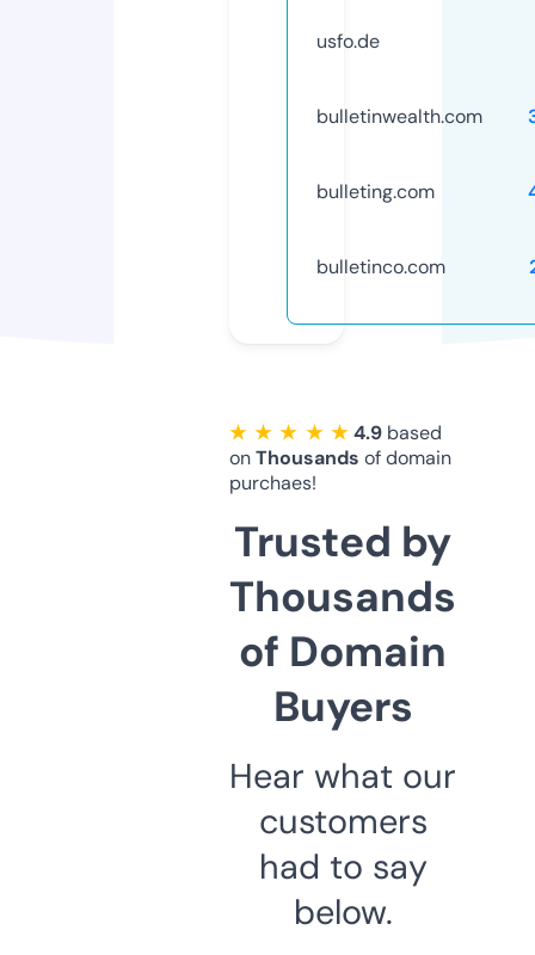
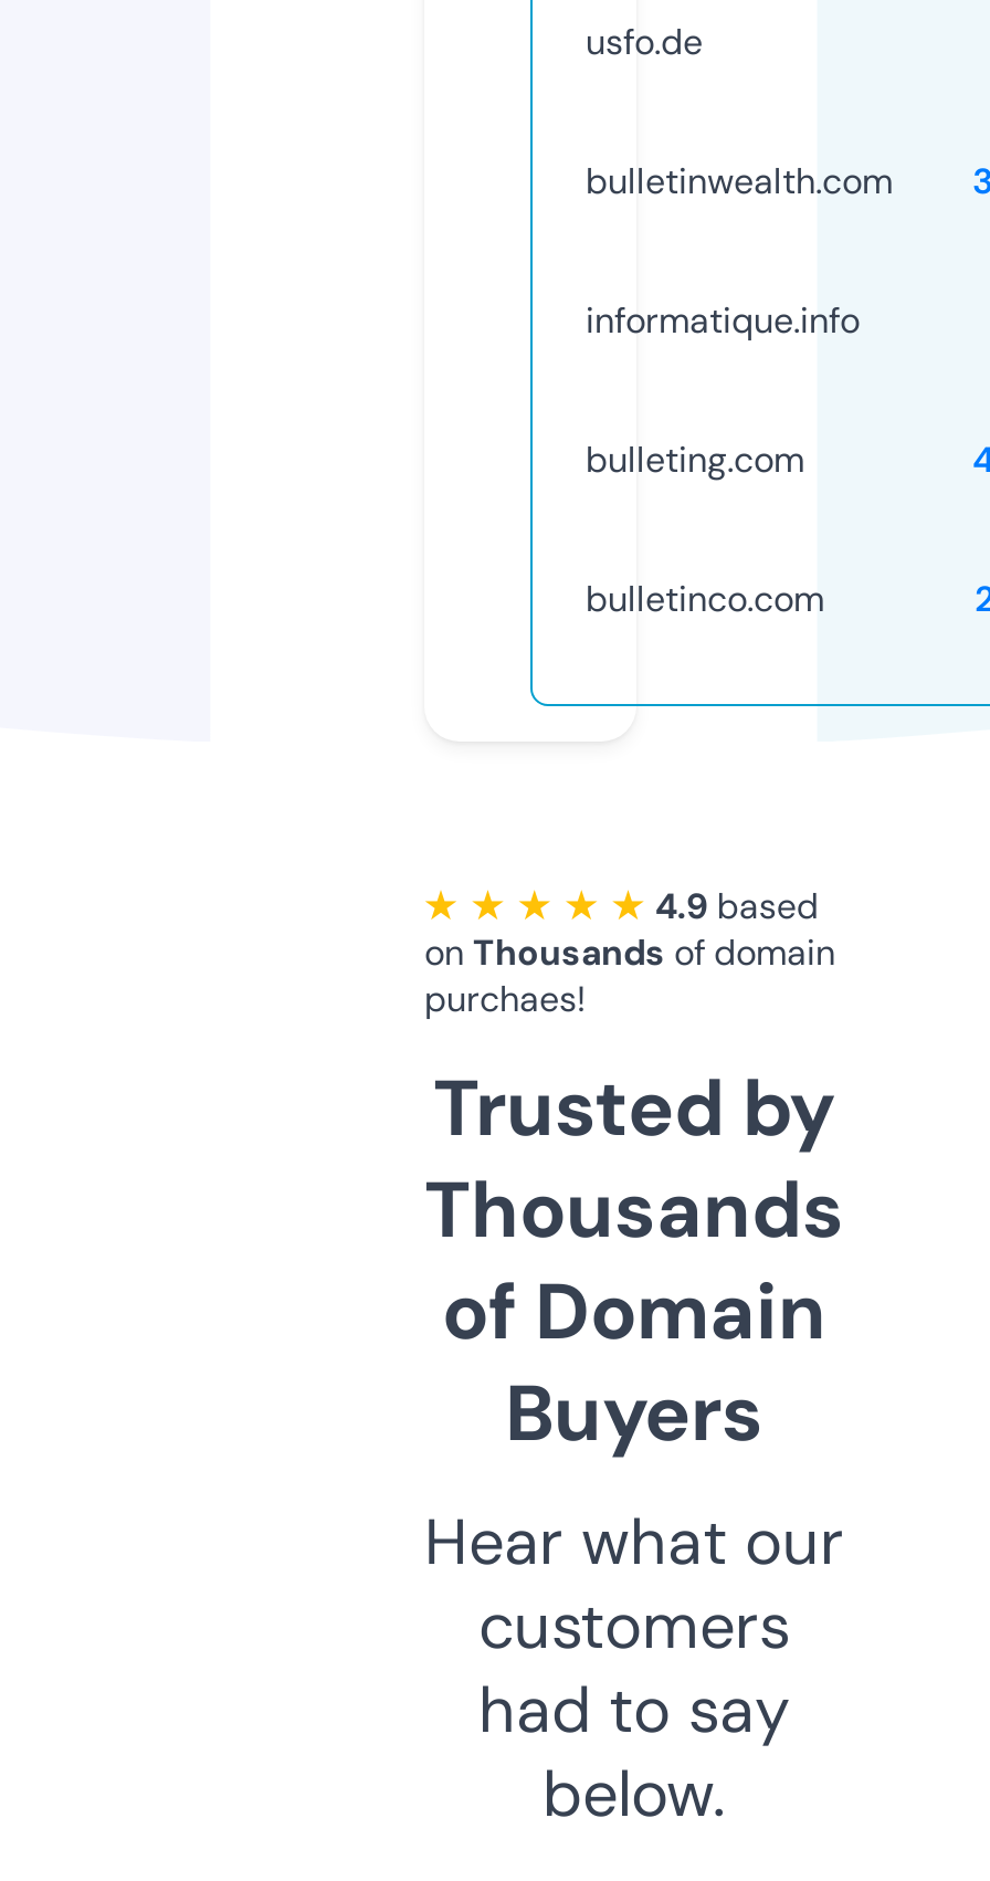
+ informatique.info
